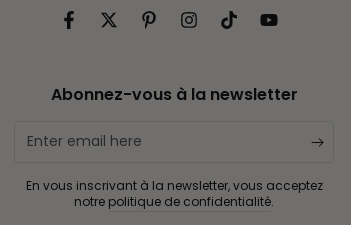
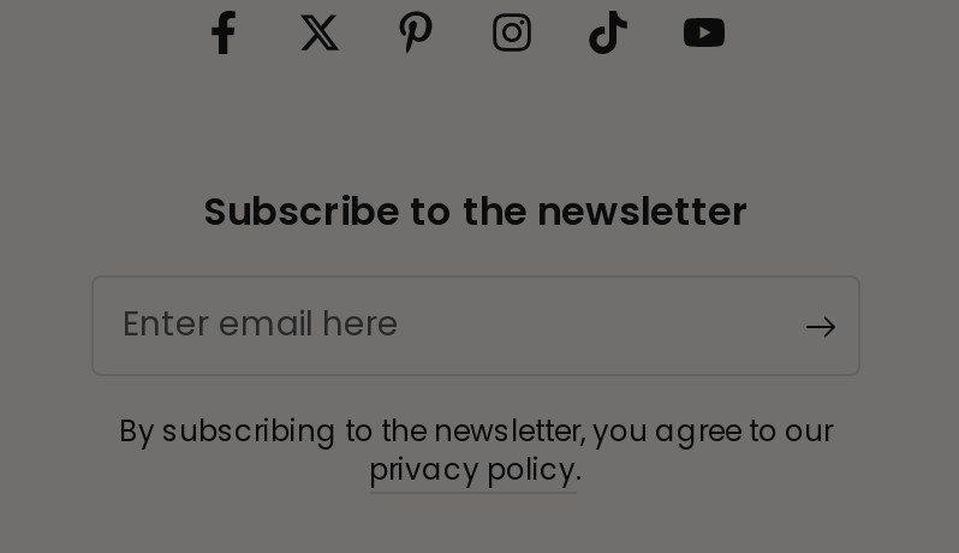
- Abonnez-vous à la newsletter
+ Subscribe to the newsletter

- En vous inscrivant à la newsletter, vous acceptez
- notre politique de confidentialité.
+ By subscribing to the newsletter, you agree to our
+ privacy policy.
